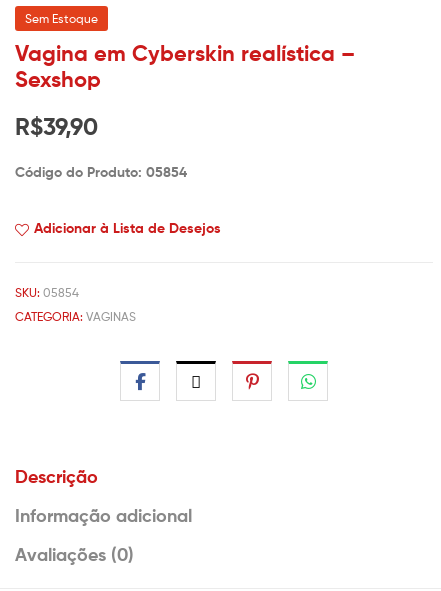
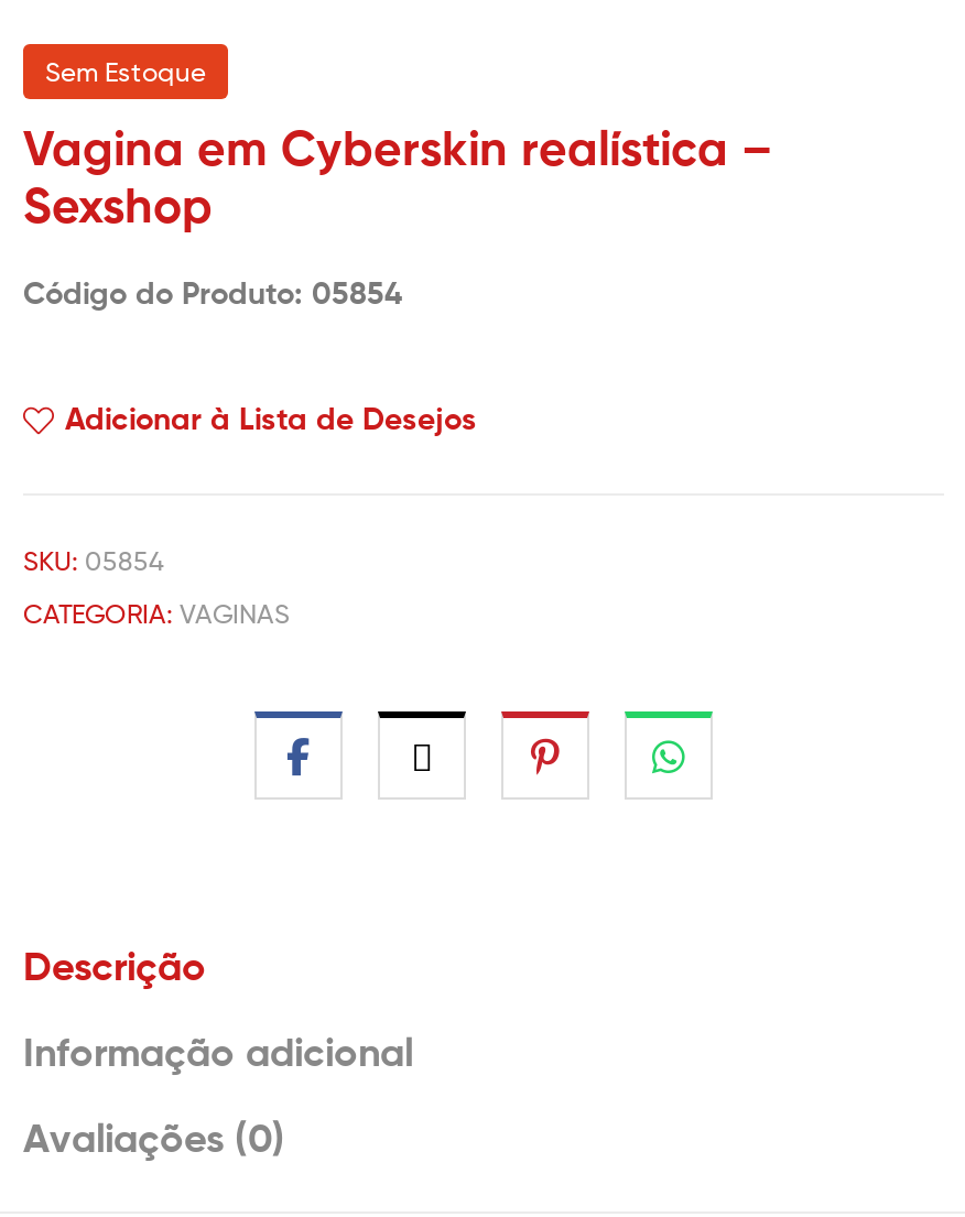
- R$39,90
